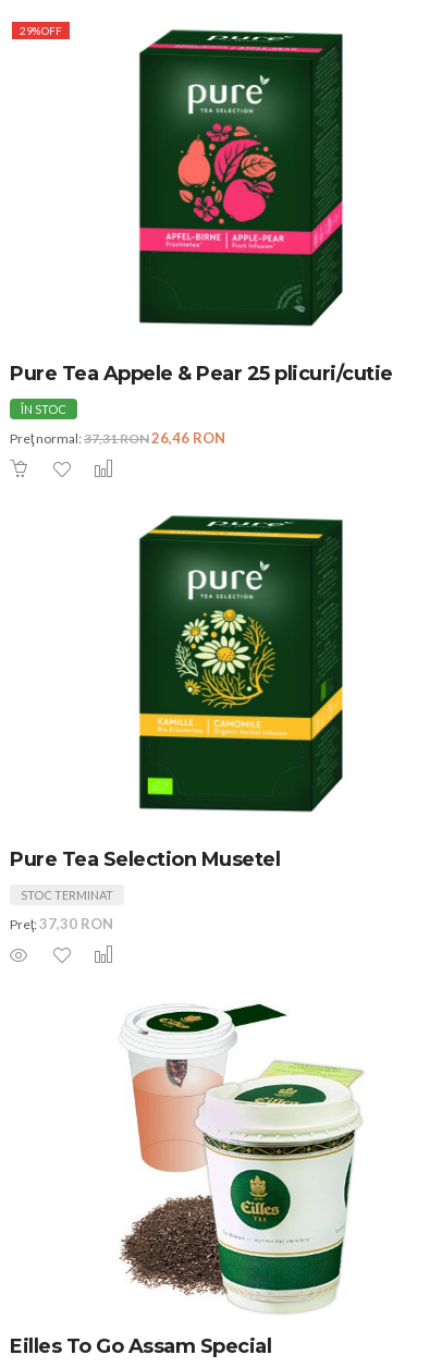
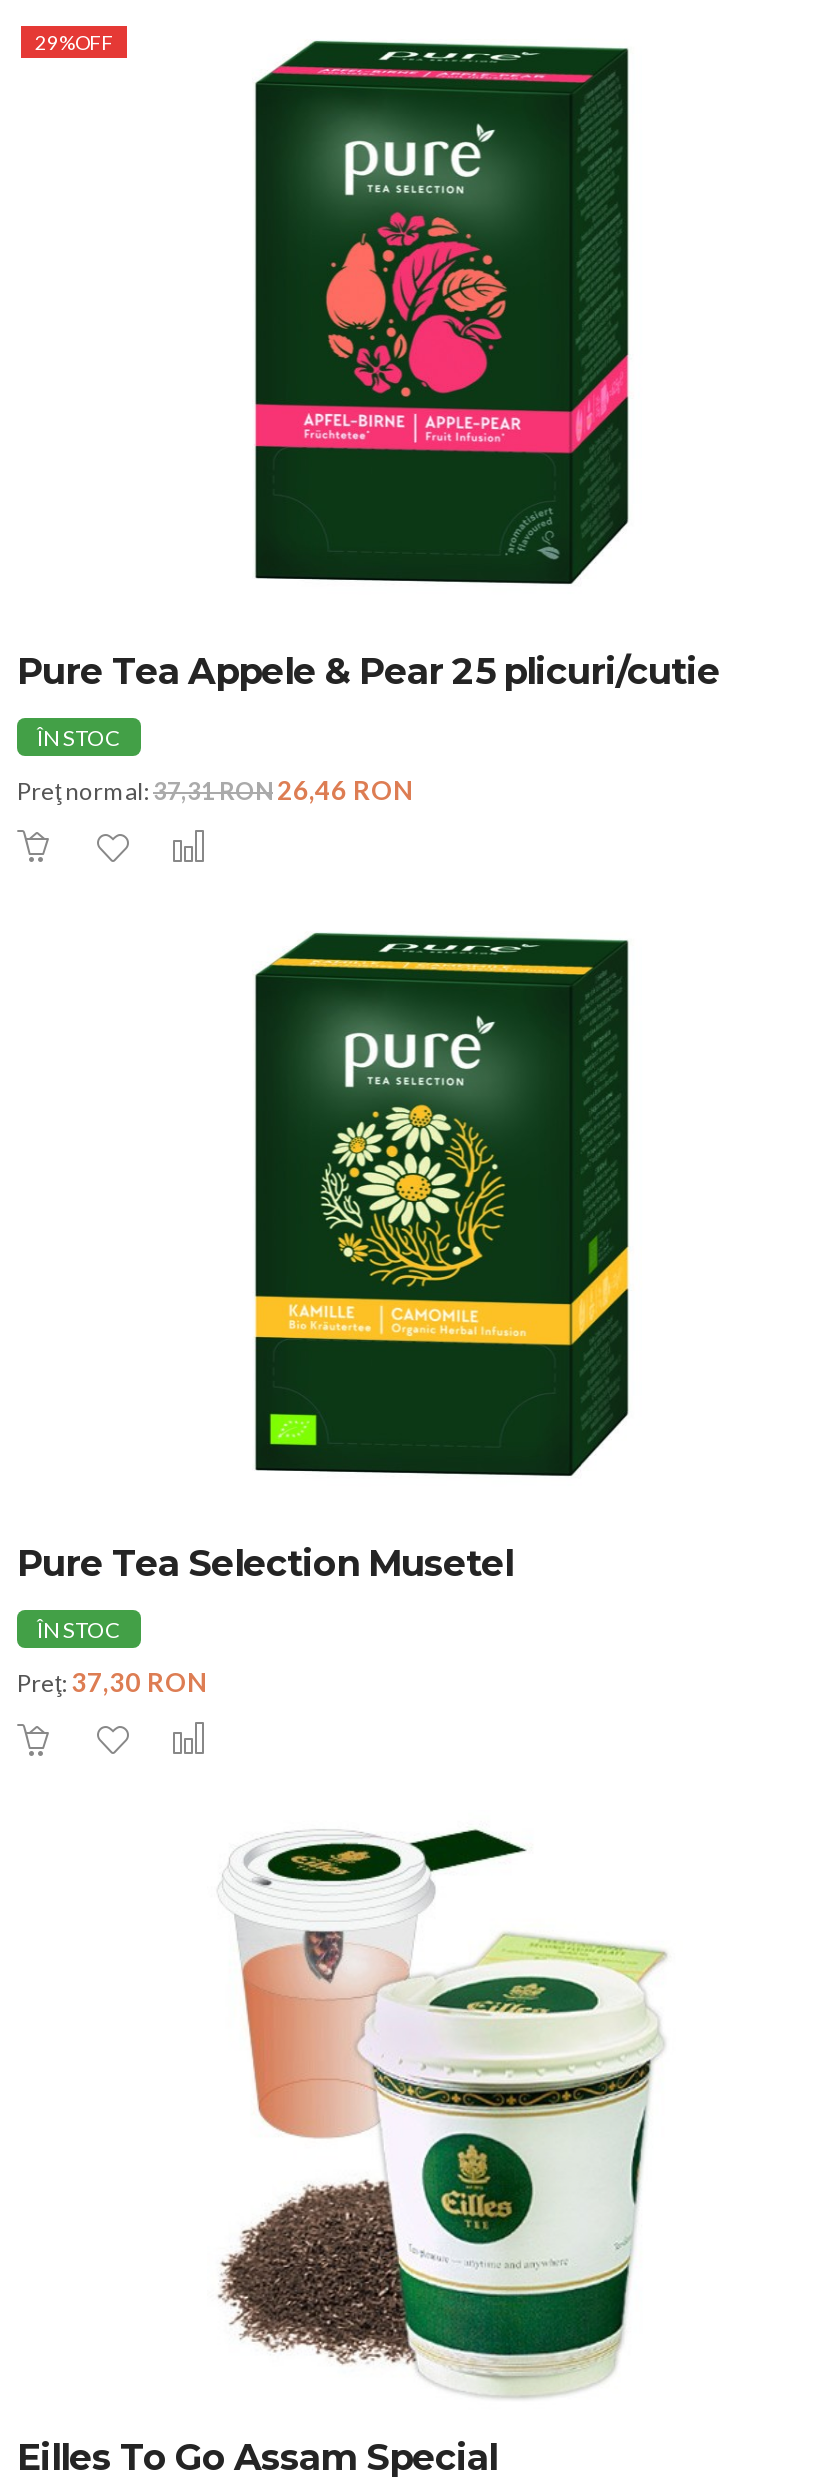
- STOC TERMINAT
+ ÎN STOC
